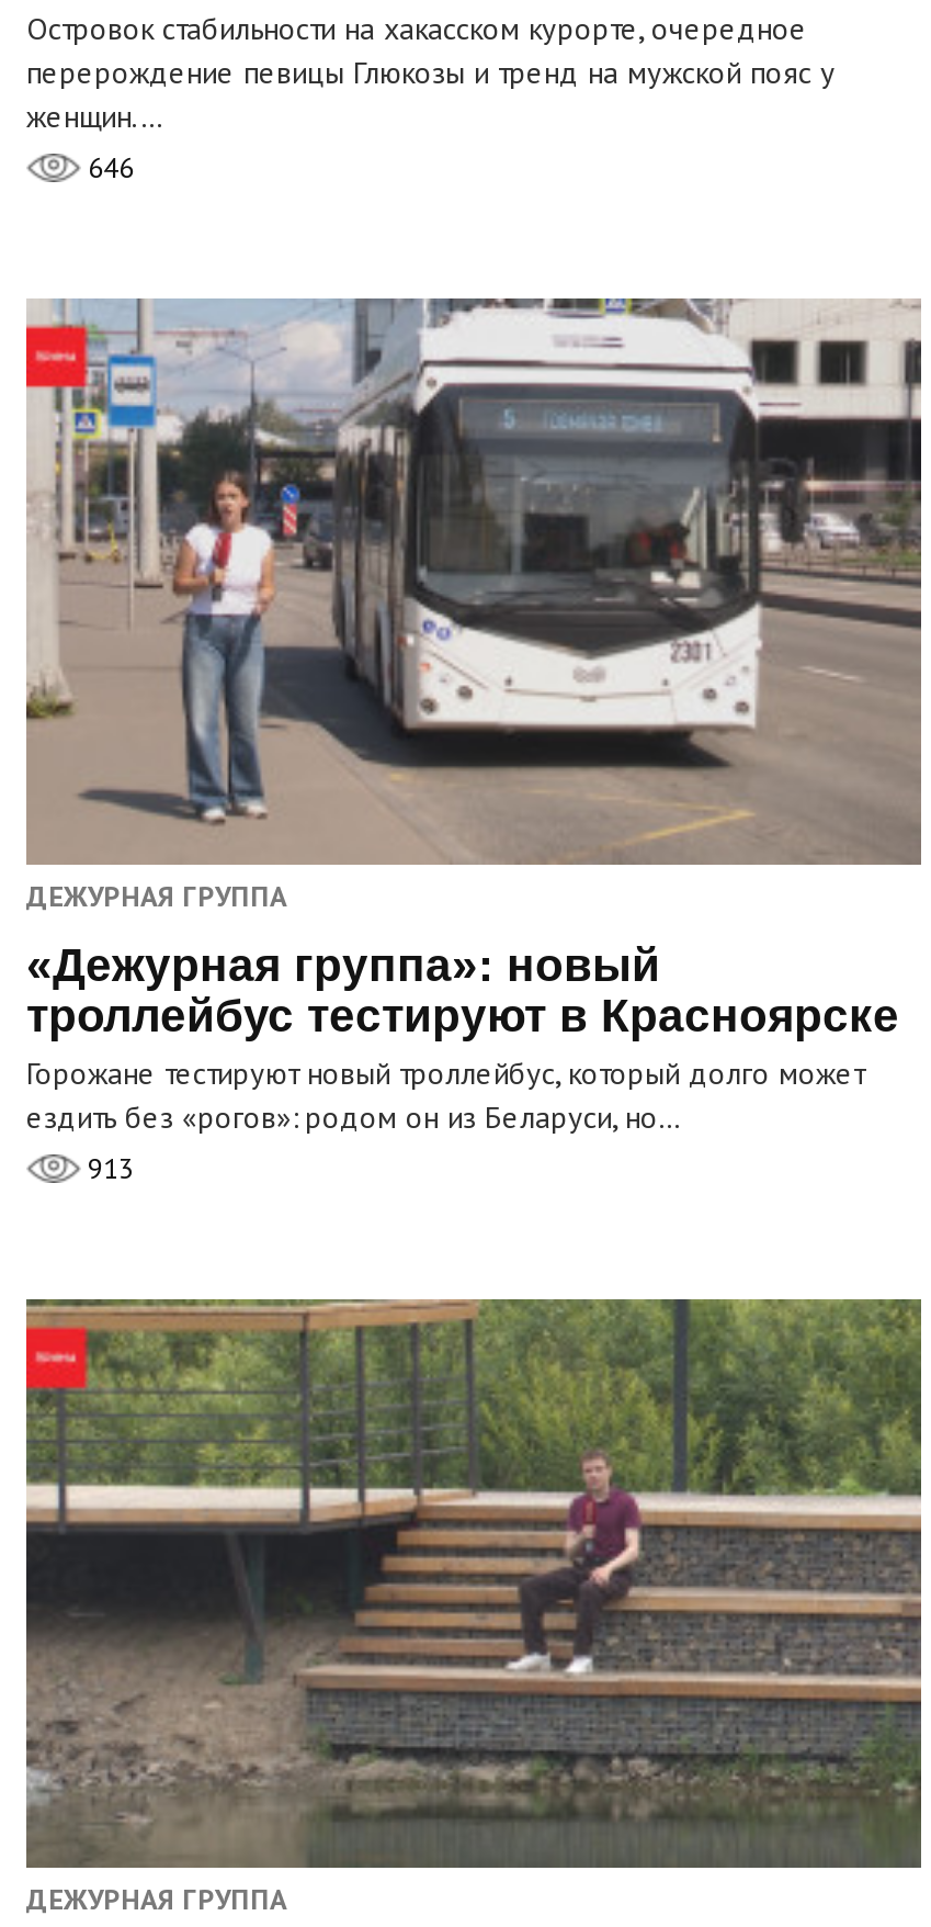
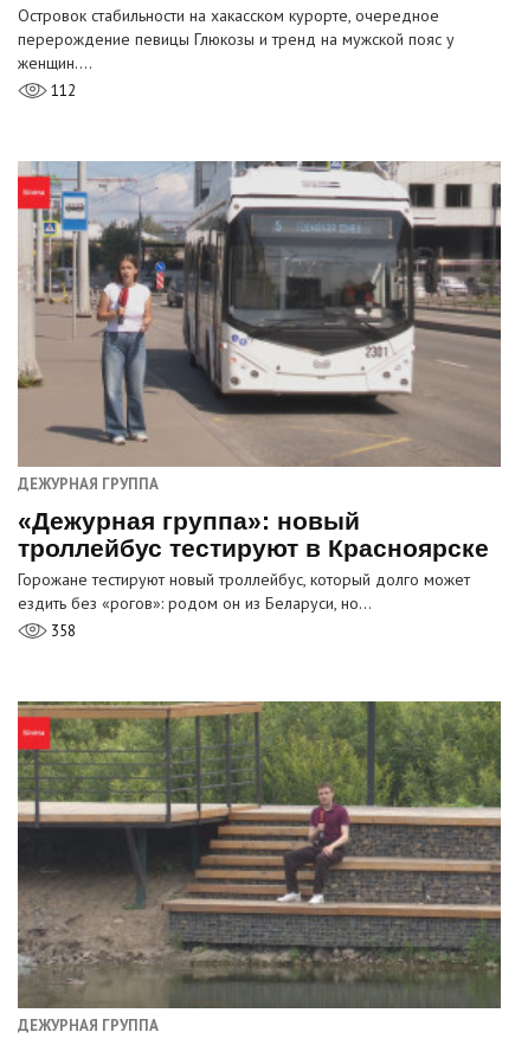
- 646
+ 112

- 913
+ 358
